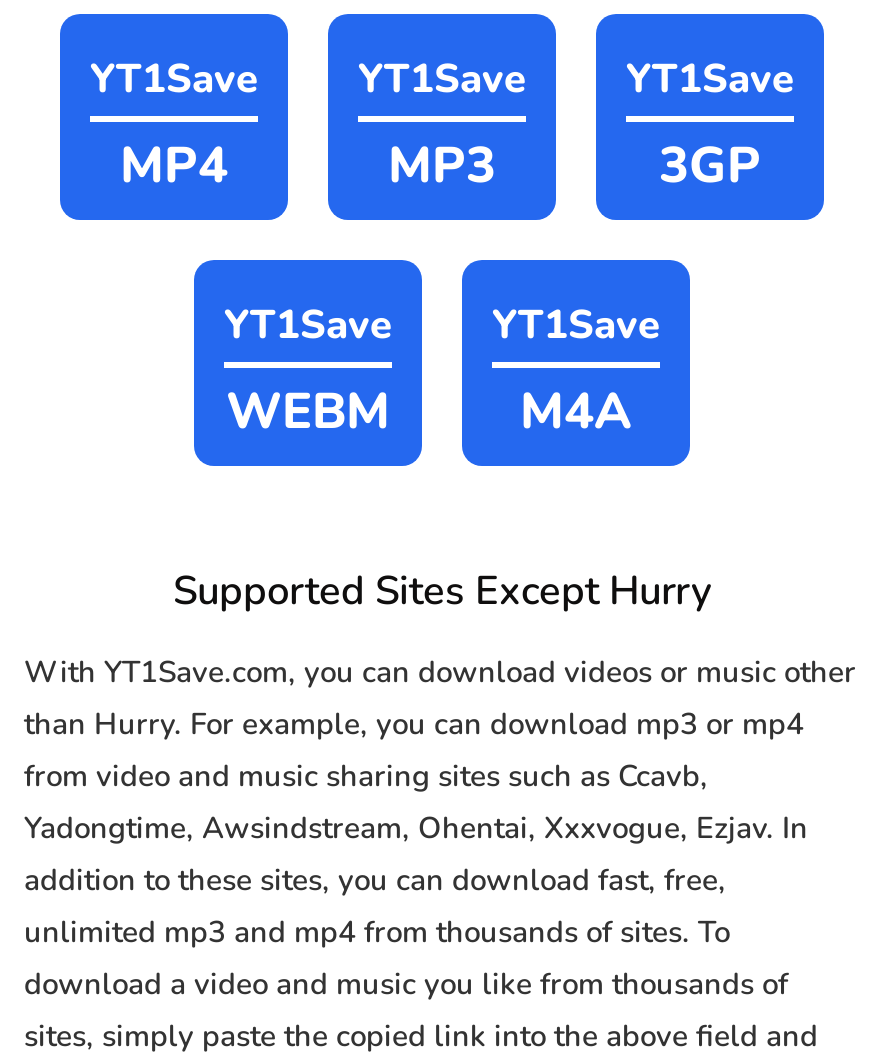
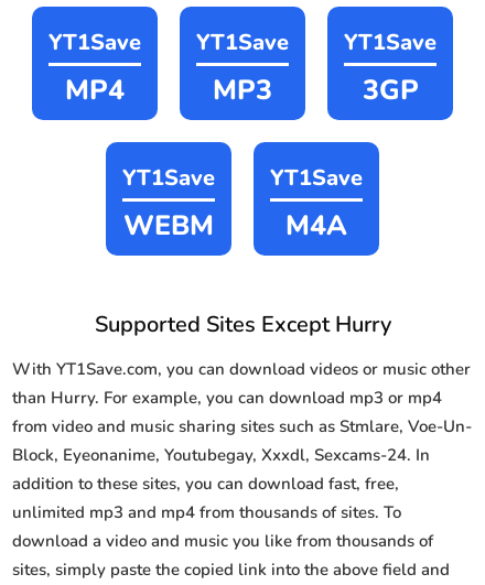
- from video and music sharing sites such as Ccavb,
- Yadongtime, Awsindstream, Ohentai, Xxxvogue, Ezjav. In
+ from video and music sharing sites such as Stmlare, Voe-Un-
+ Block, Eyeonanime, Youtubegay, Xxxdl, Sexcams-24. In
